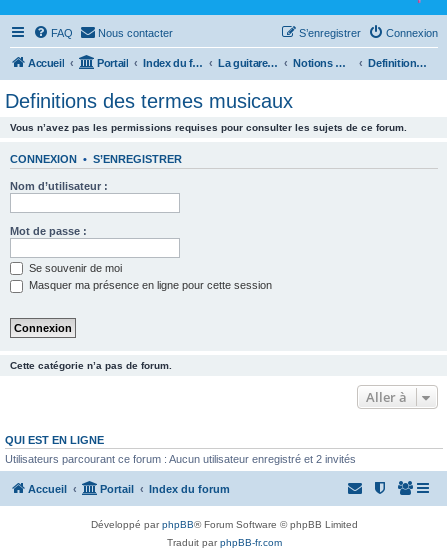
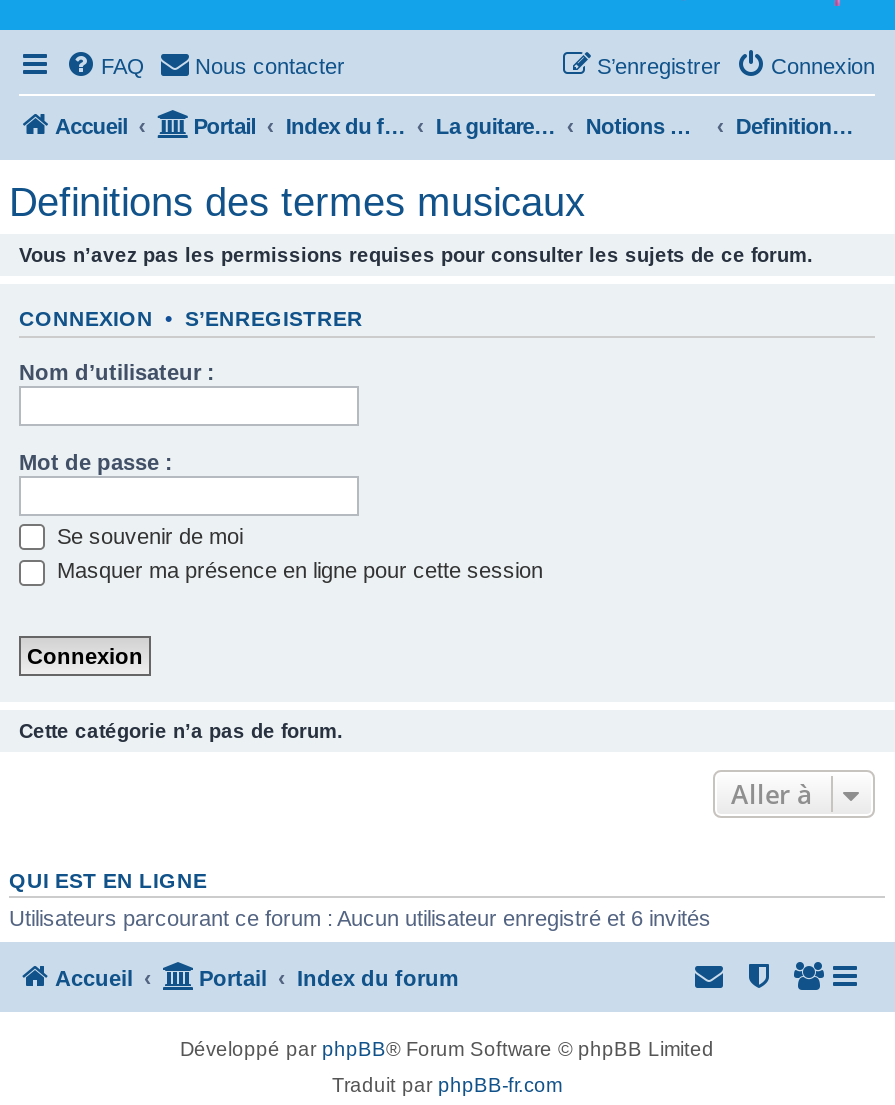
- Utilisateurs parcourant ce forum : Aucun utilisateur enregistré et 2 invités
+ Utilisateurs parcourant ce forum : Aucun utilisateur enregistré et 6 invités
